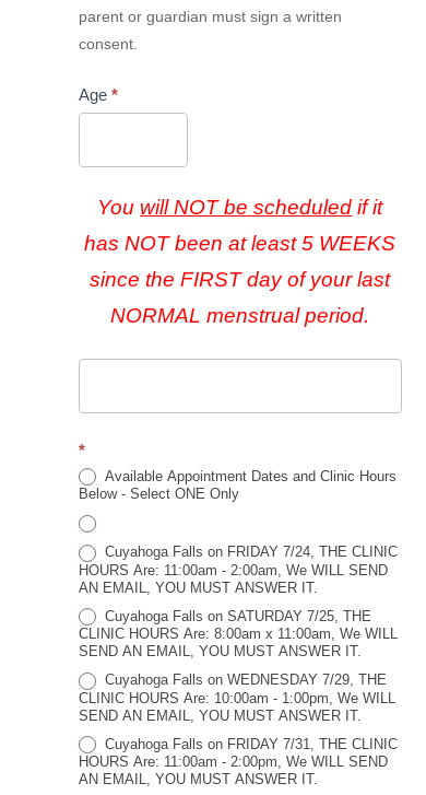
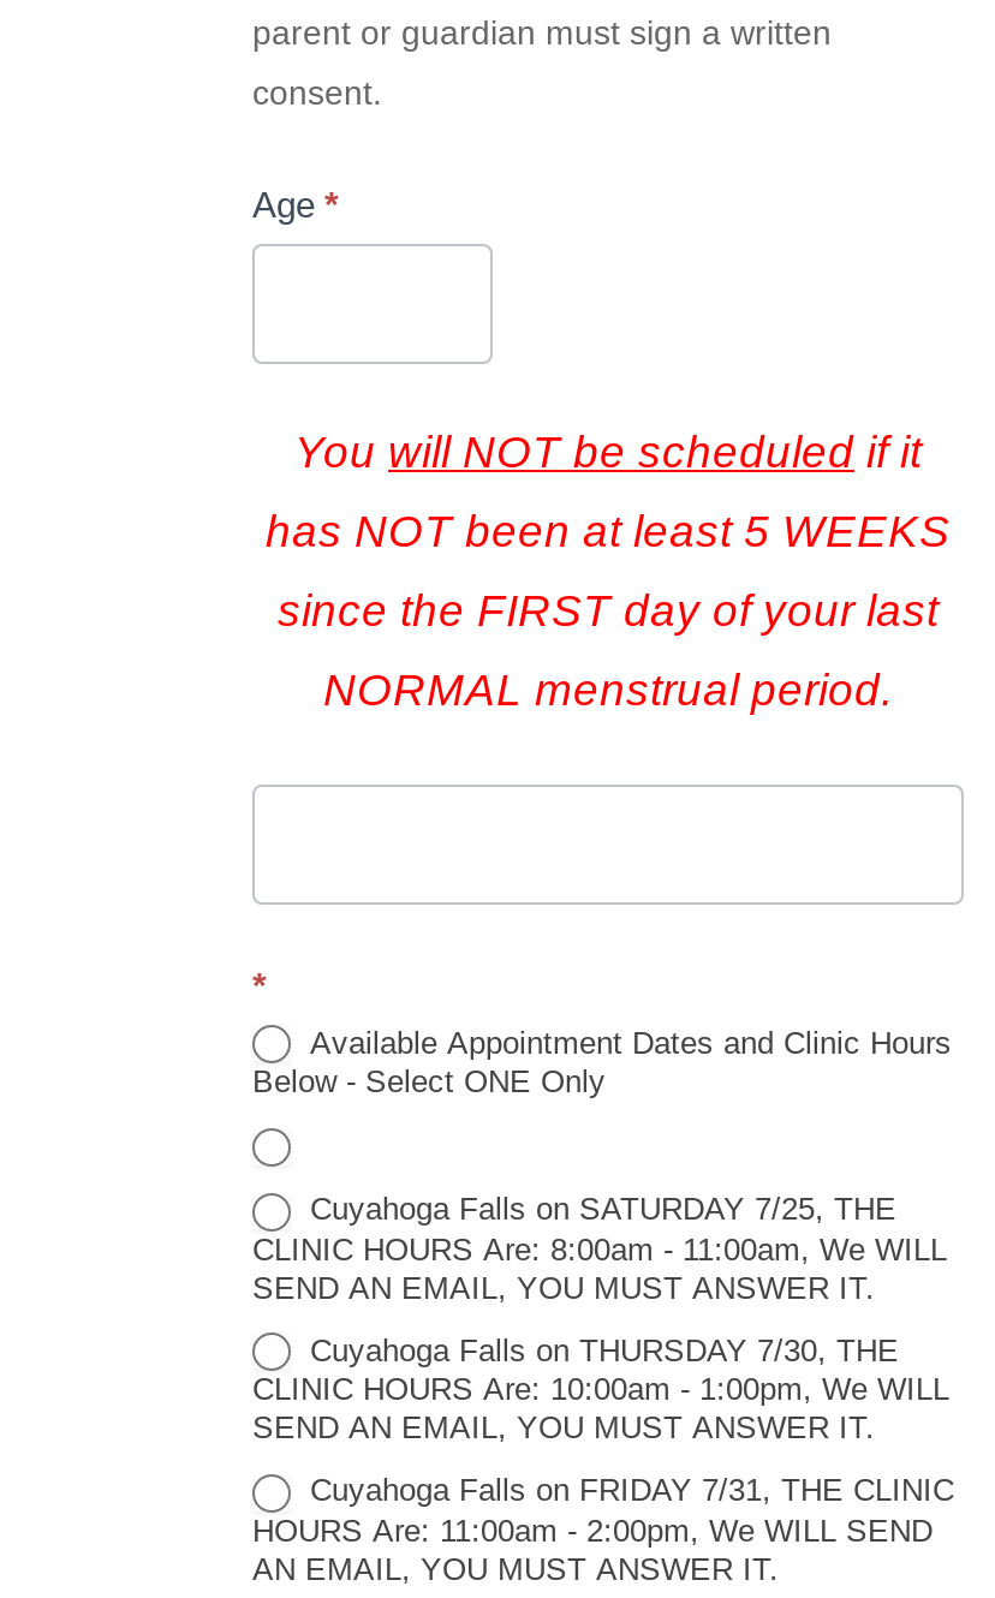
- Cuyahoga Falls on FRIDAY 7/24, THE CLINIC
- HOURS Are: 11:00am - 2:00am, We WILL SEND
- AN EMAIL, YOU MUST ANSWER IT.

- CLINIC HOURS Are: 8:00am x 11:00am, We WILL
+ CLINIC HOURS Are: 8:00am - 11:00am, We WILL

- Cuyahoga Falls on WEDNESDAY 7/29, THE
+ Cuyahoga Falls on THURSDAY 7/30, THE
